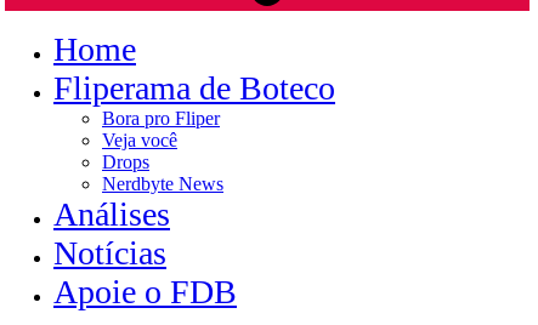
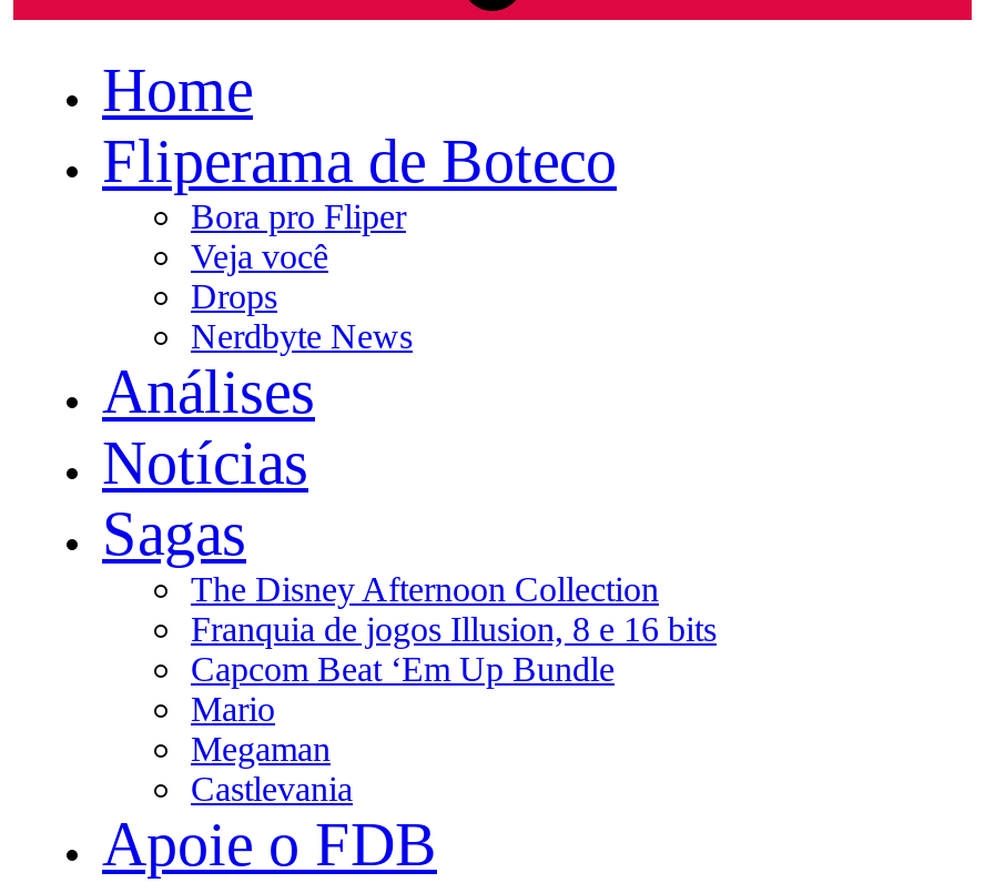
+ Sagas
+ The Disney Afternoon Collection
+ Franquia de jogos Illusion, 8 e 16 bits
+ Capcom Beat ‘Em Up Bundle
+ Mario
+ Megaman
+ Castlevania
